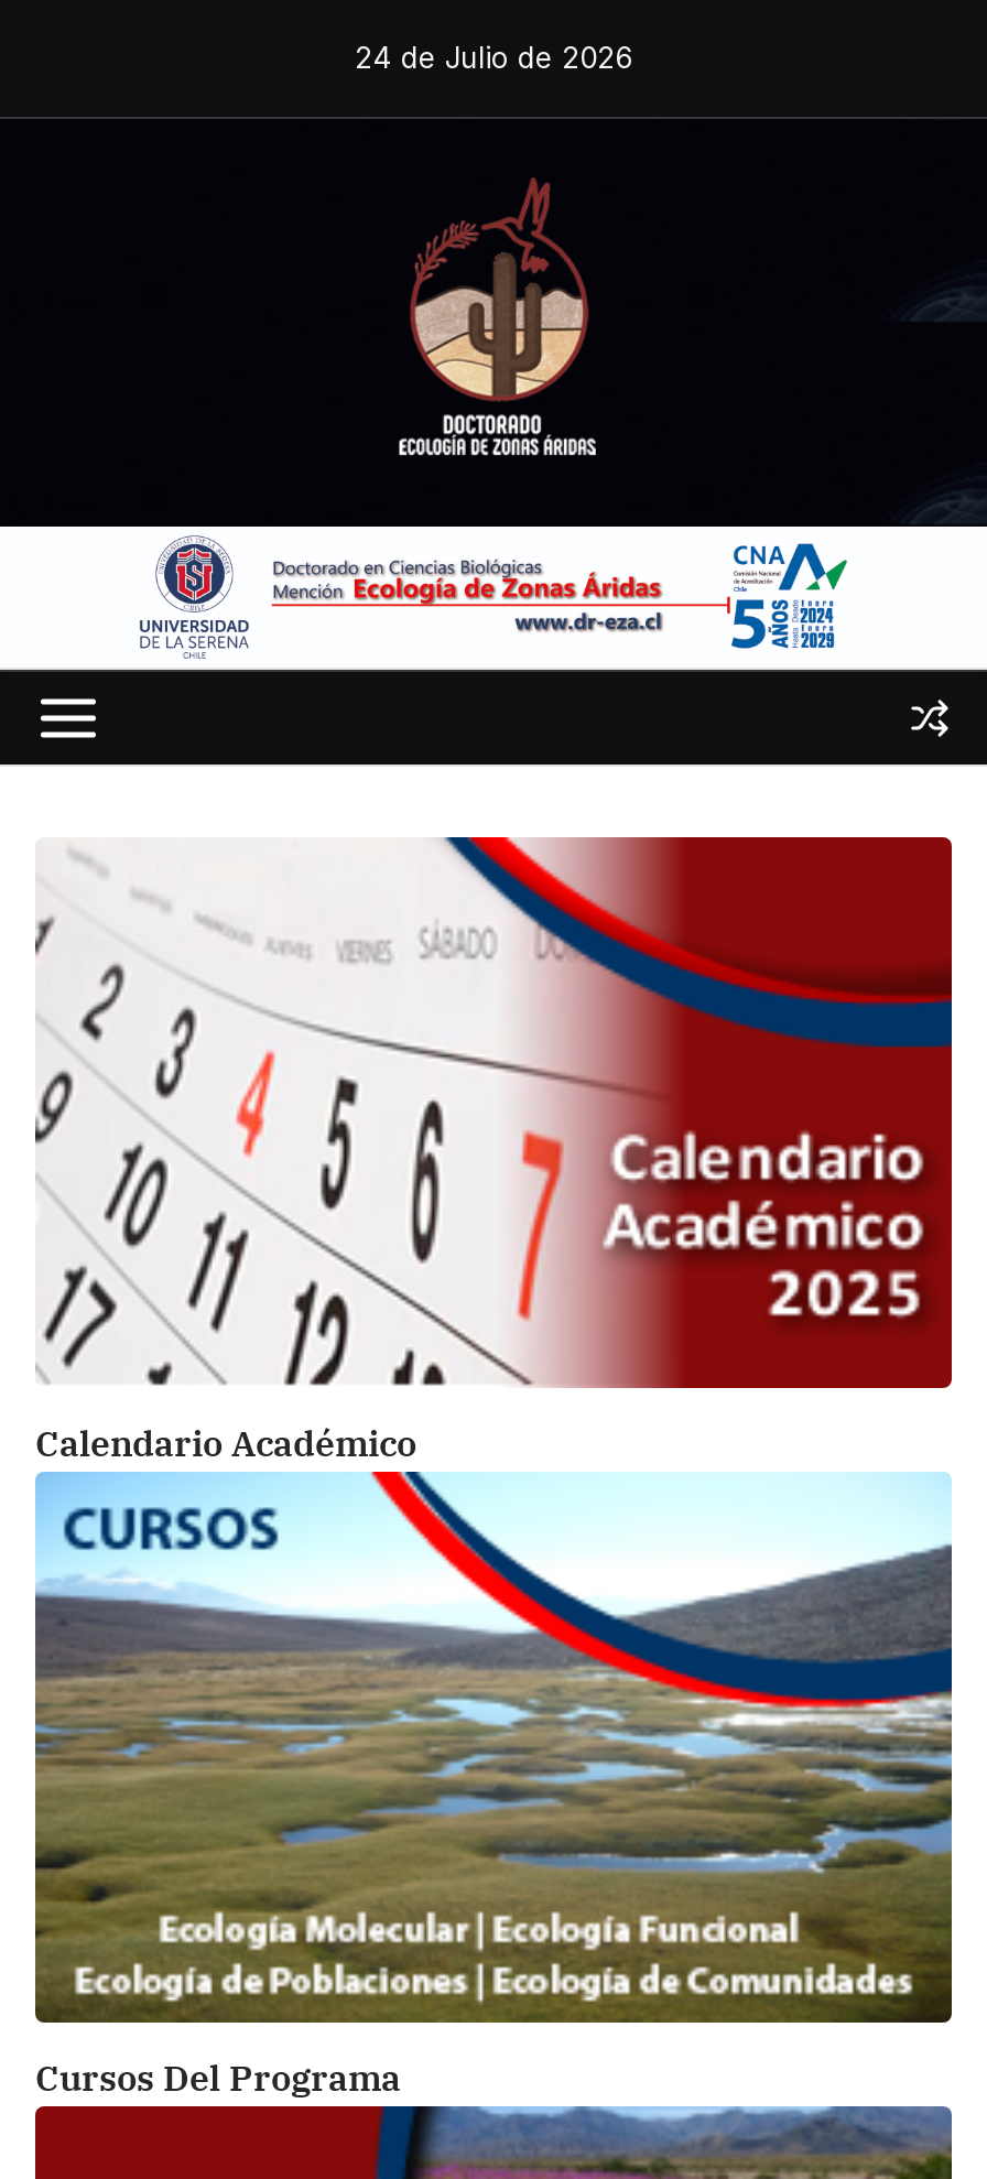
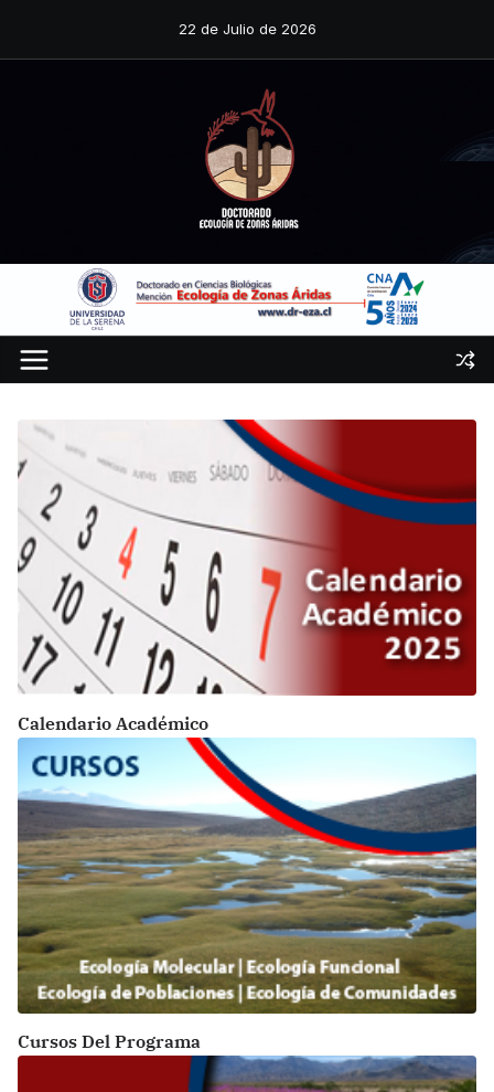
- 24 de Julio de 2026
+ 22 de Julio de 2026
